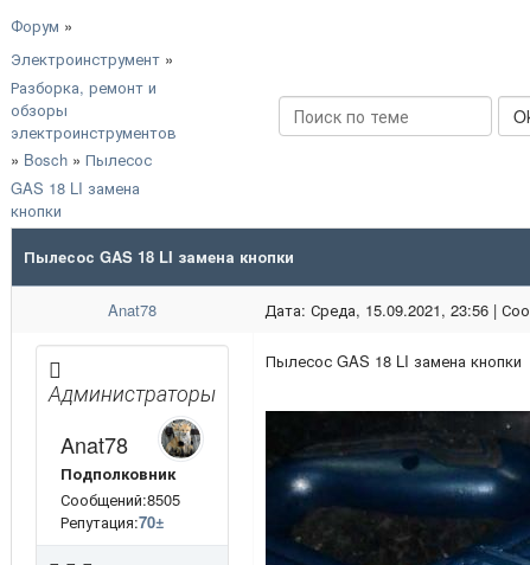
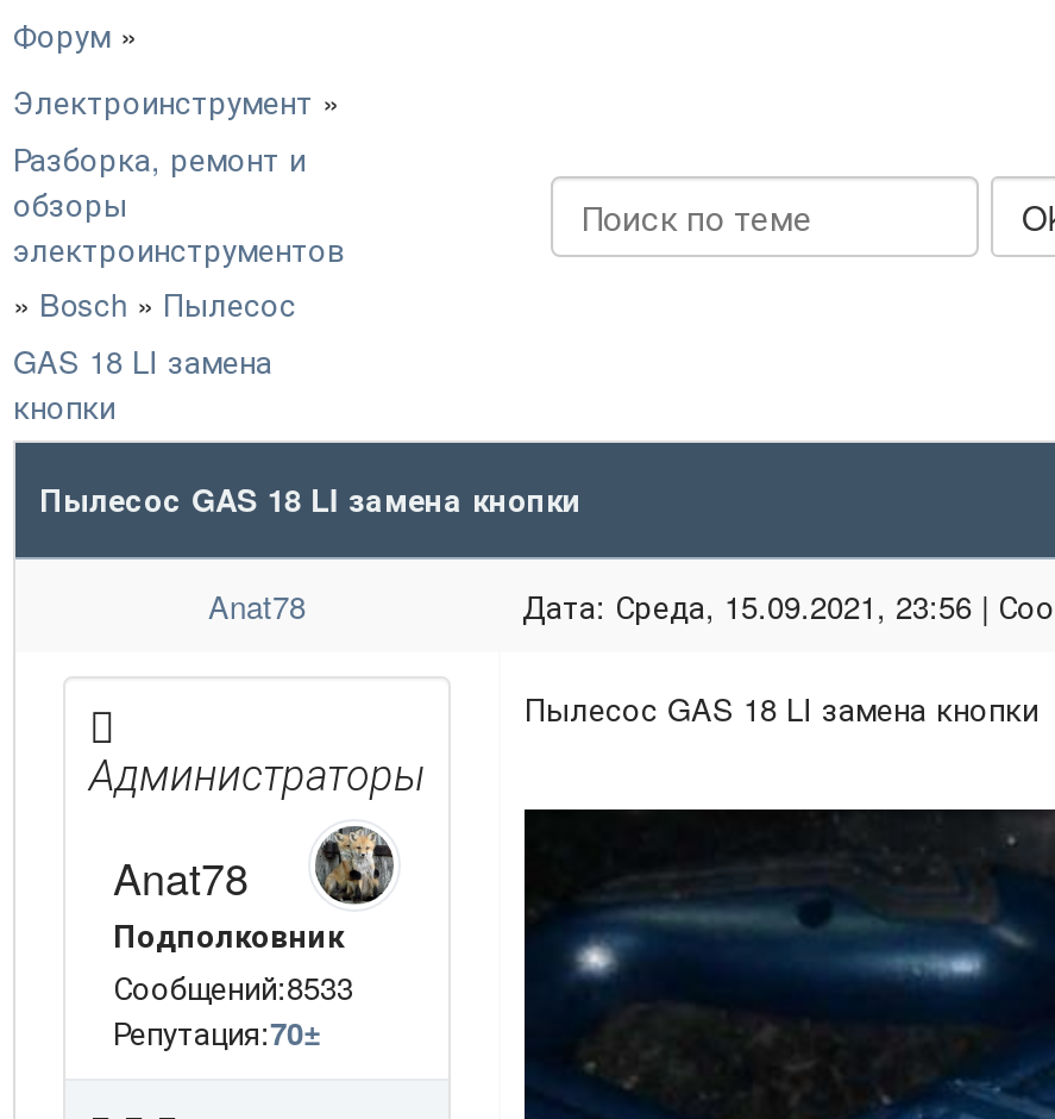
- Сообщений:8505
+ Сообщений:8533
